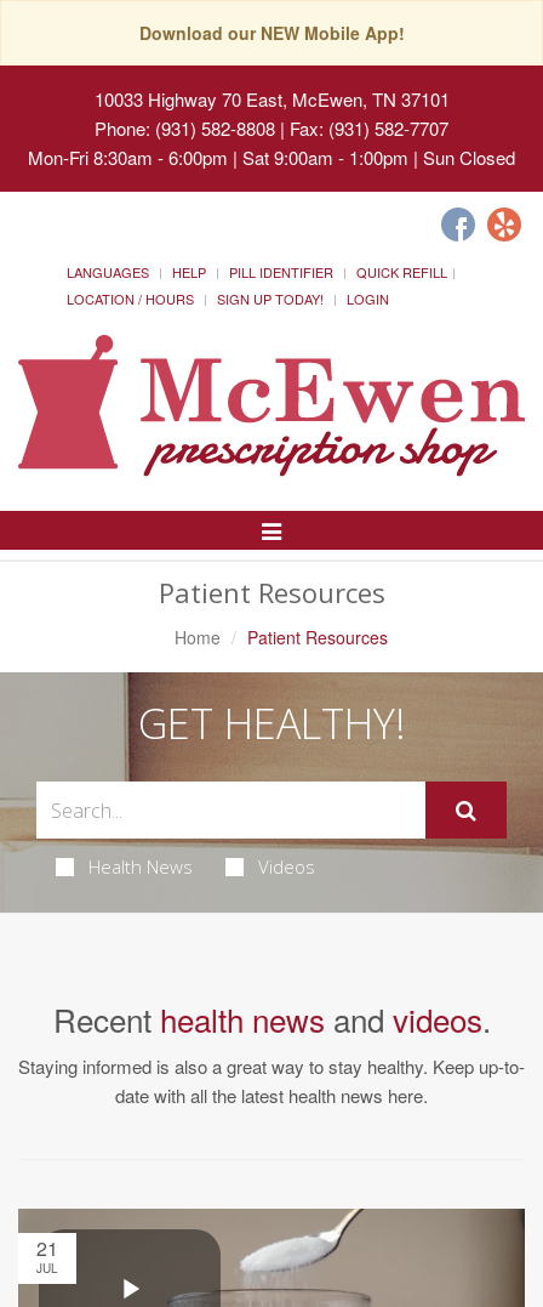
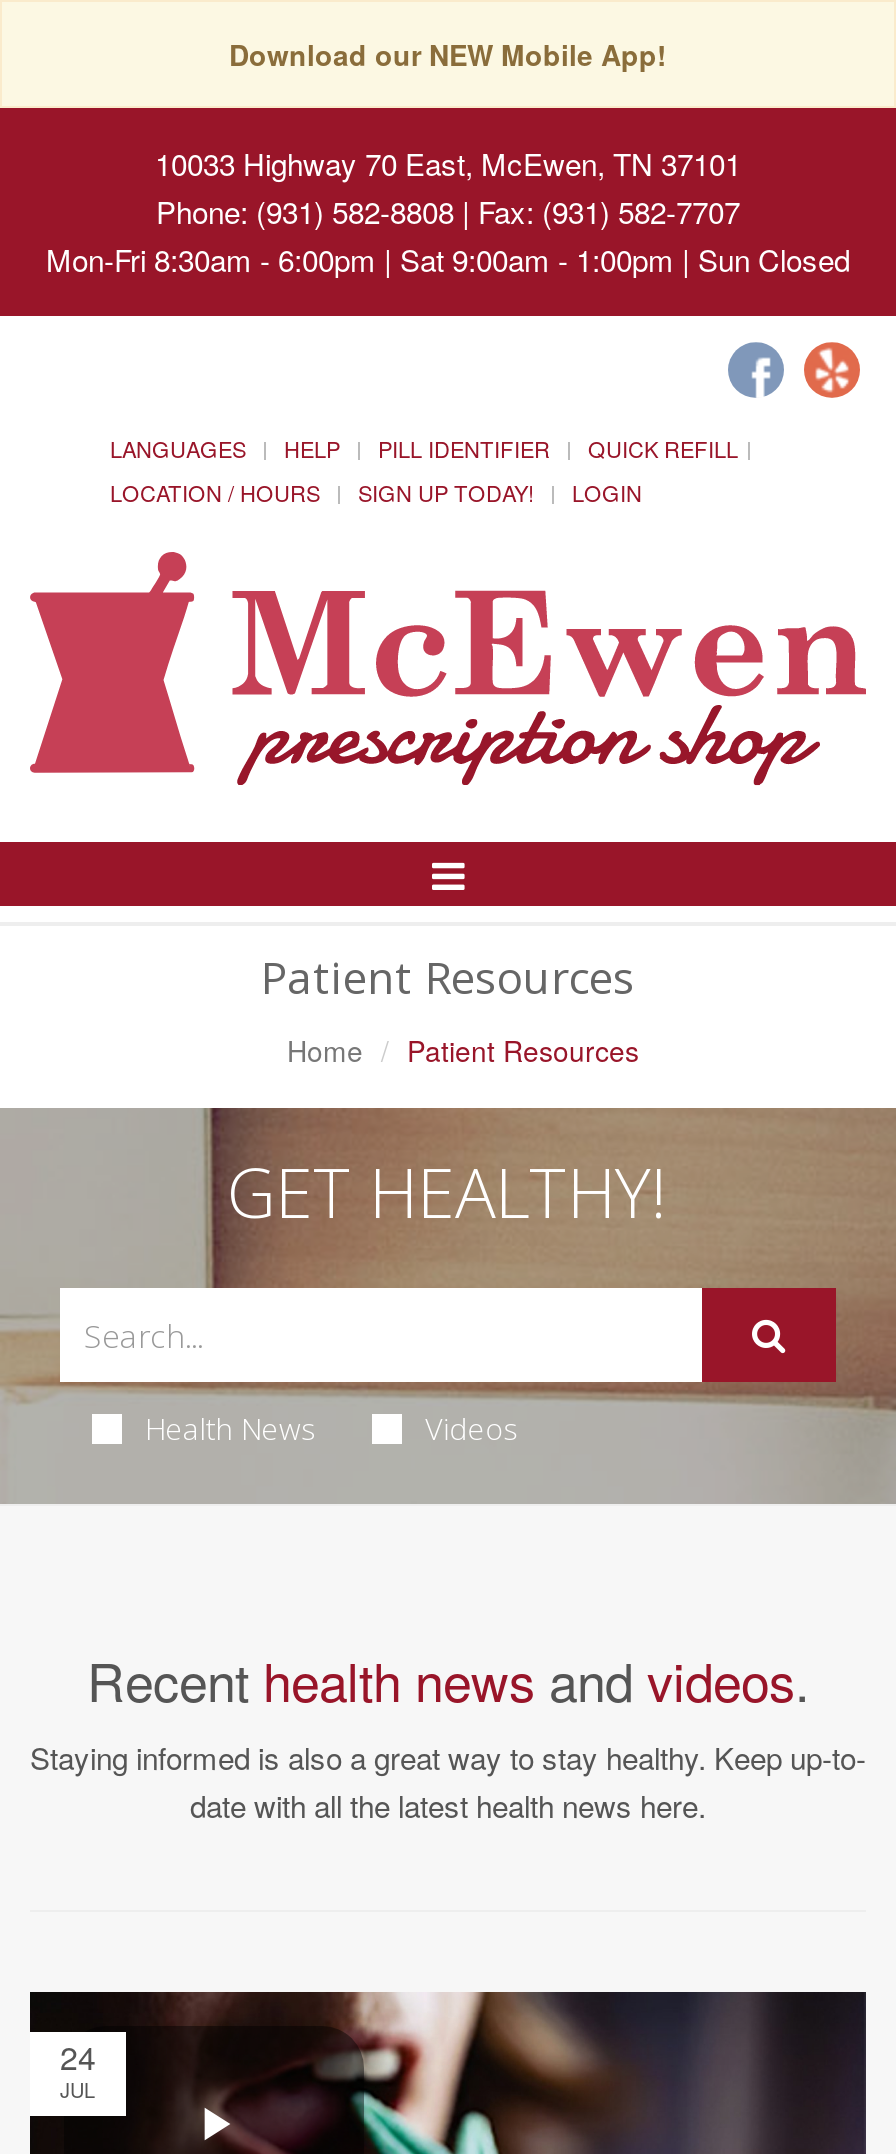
- 21
+ 24
